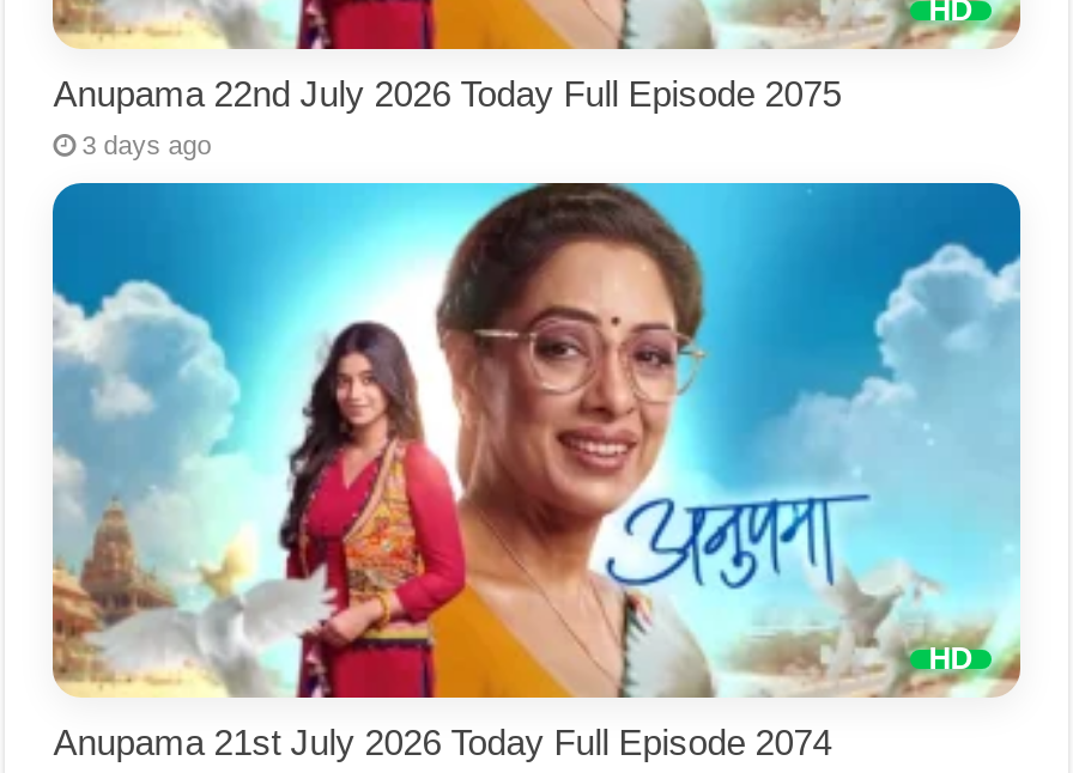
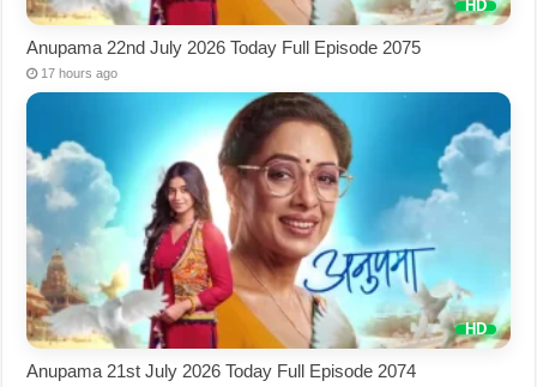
- 3 days ago
+ 17 hours ago
